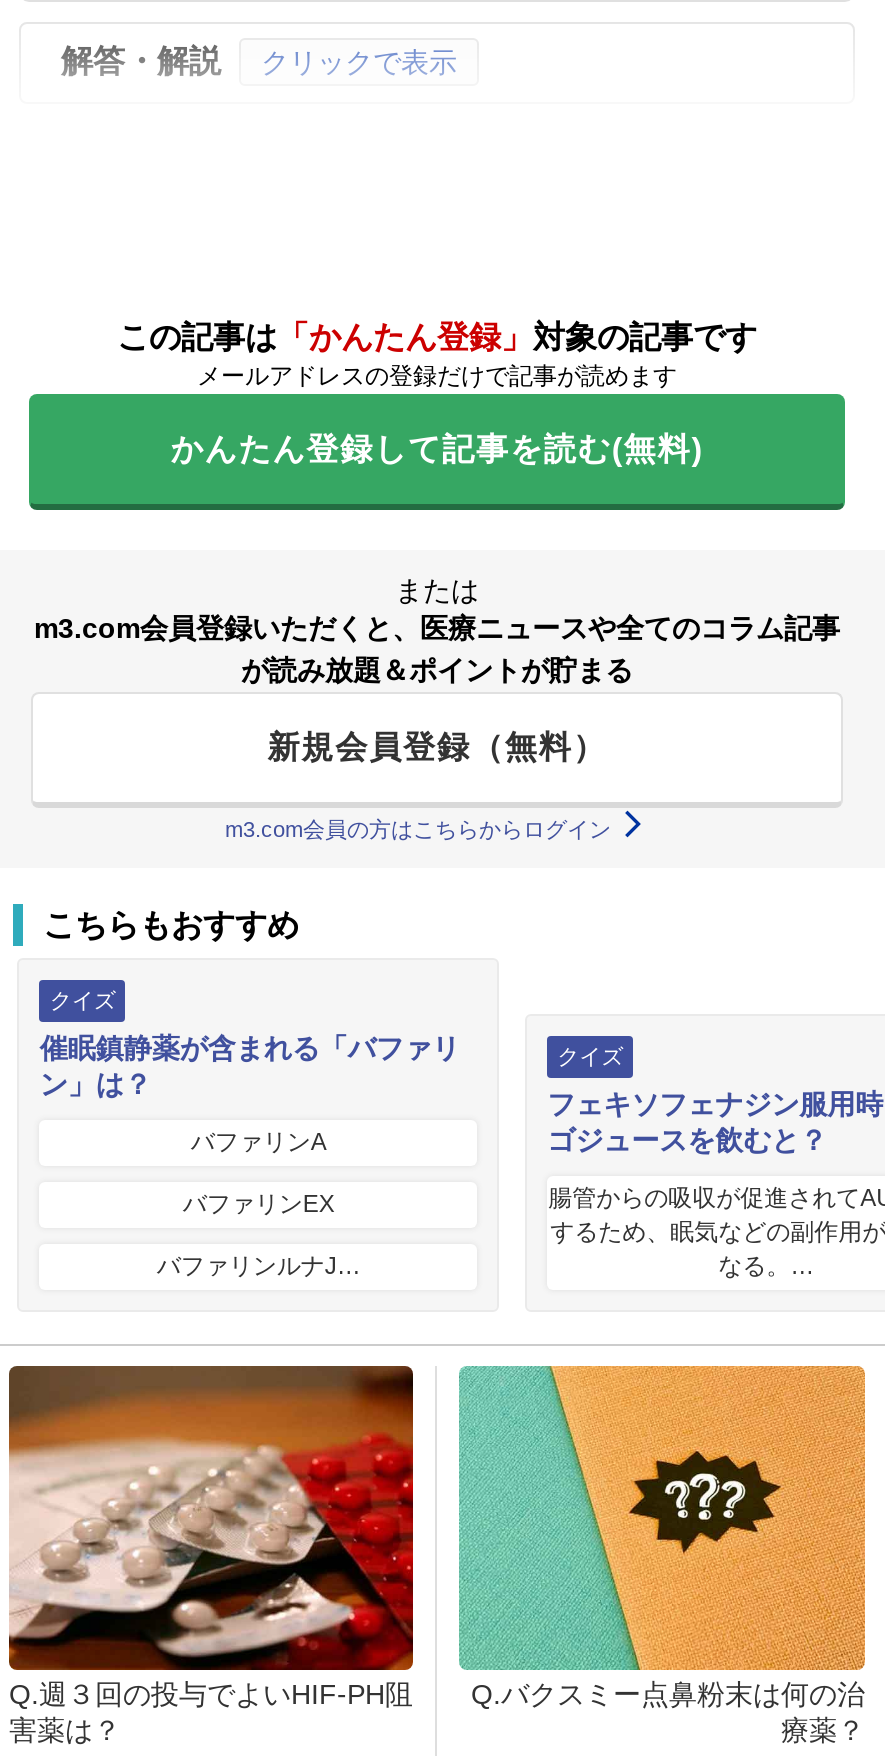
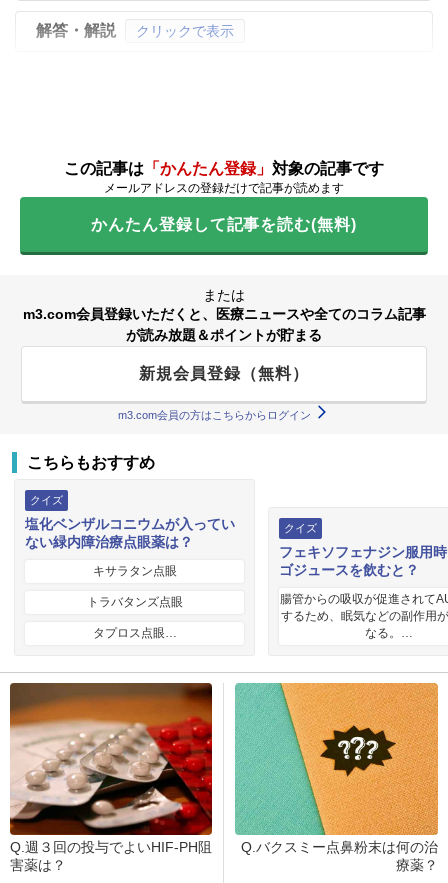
- 催眠鎮静薬が含まれる「バファリ
- ン」は？
+ 塩化ベンザルコニウムが入ってい
+ ない緑内障治療点眼薬は？

- バファリンA
+ キサラタン点眼

- バファリンEX
+ トラバタンズ点眼

- バファリンルナJ…
+ タプロス点眼…
